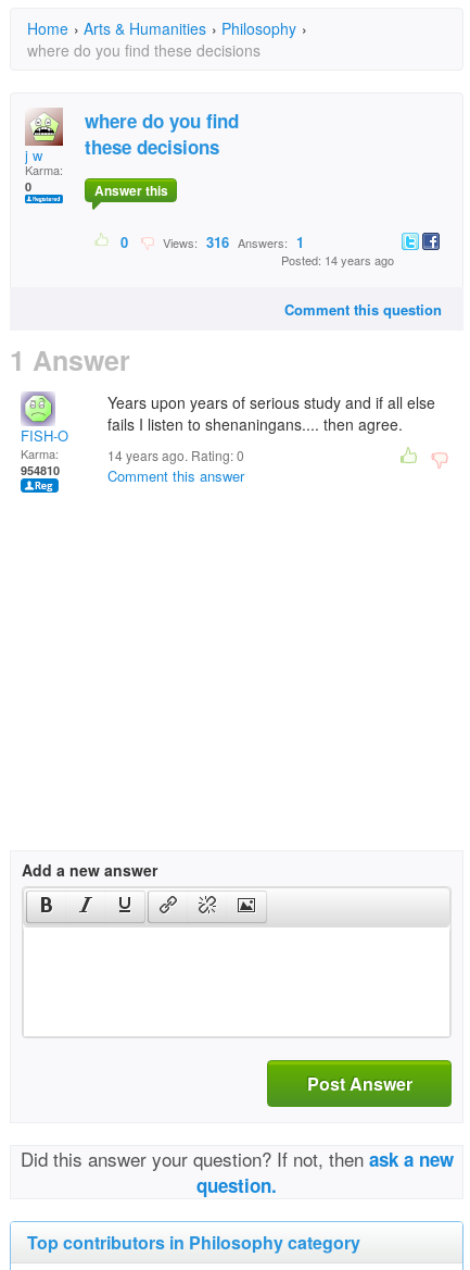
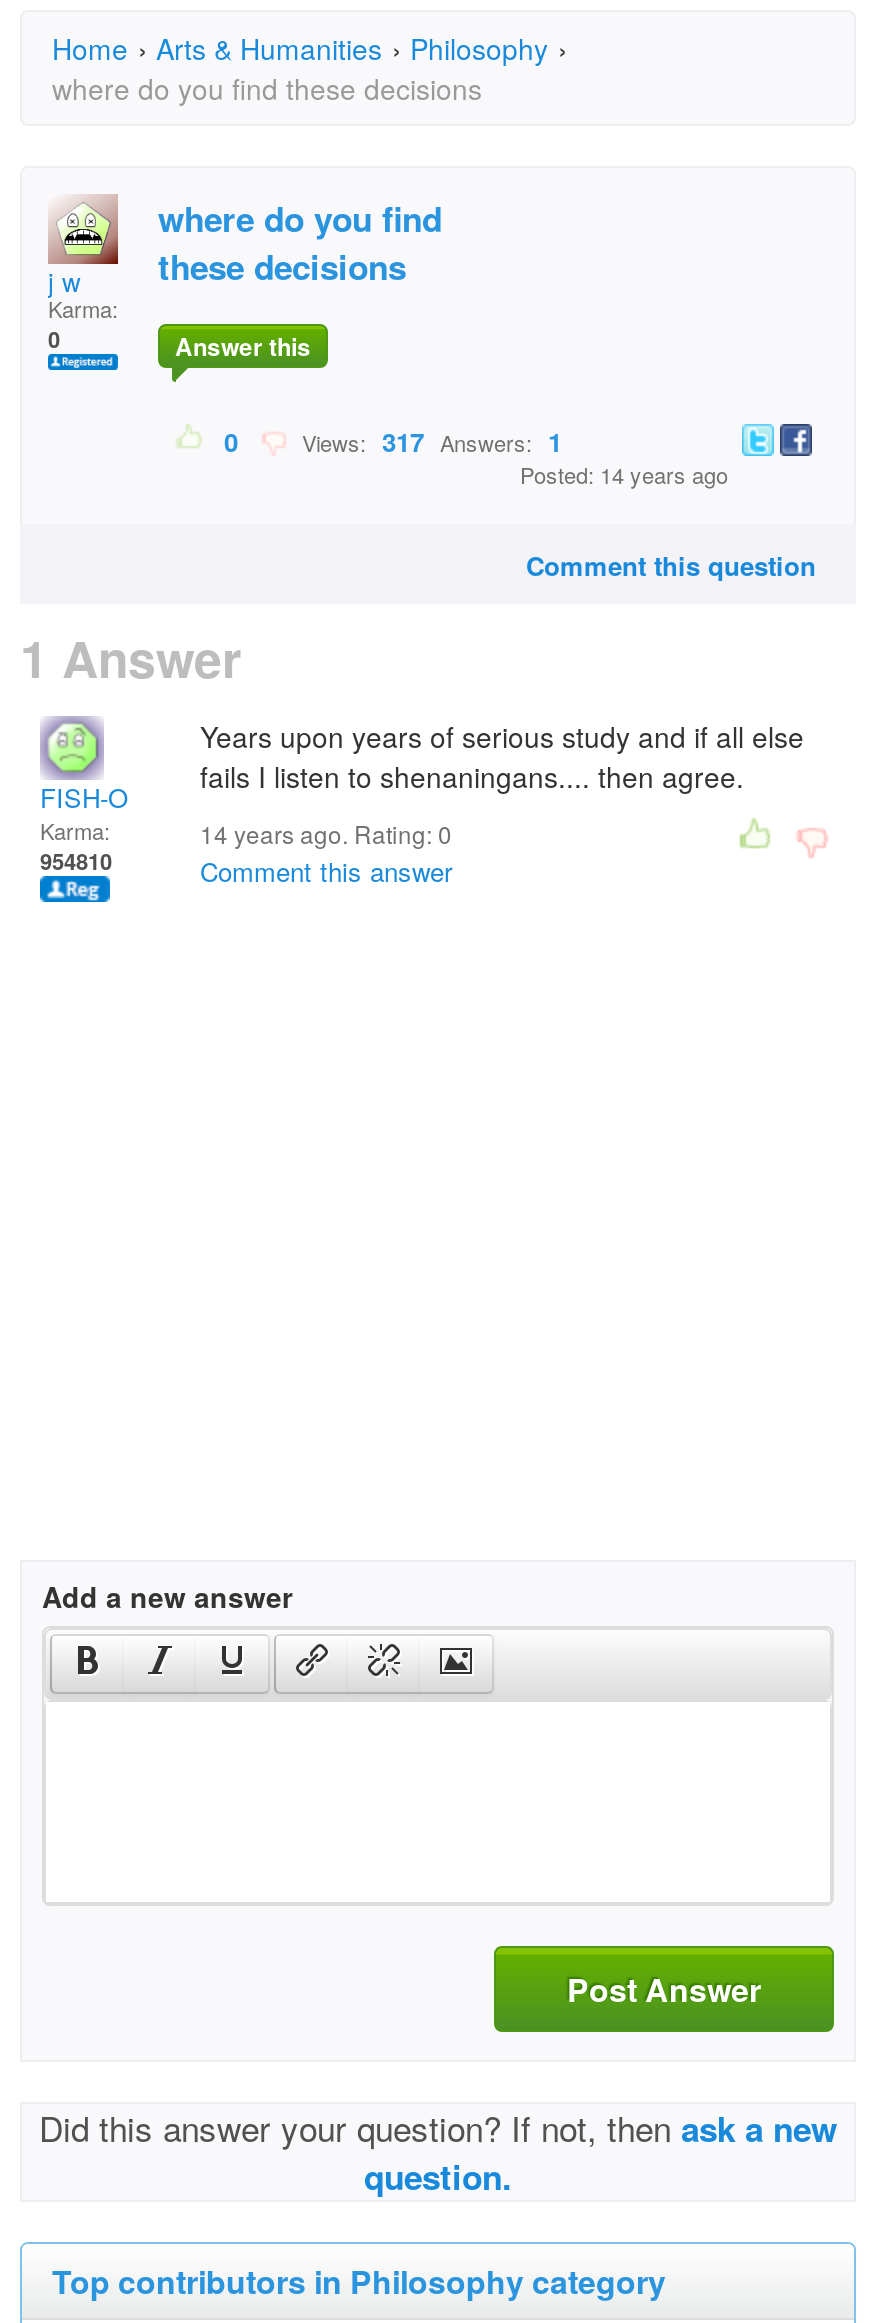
- Views: 316 Answers: 1
+ Views: 317 Answers: 1
